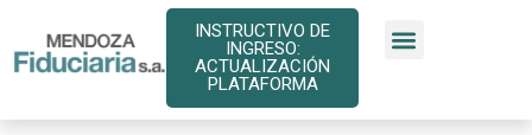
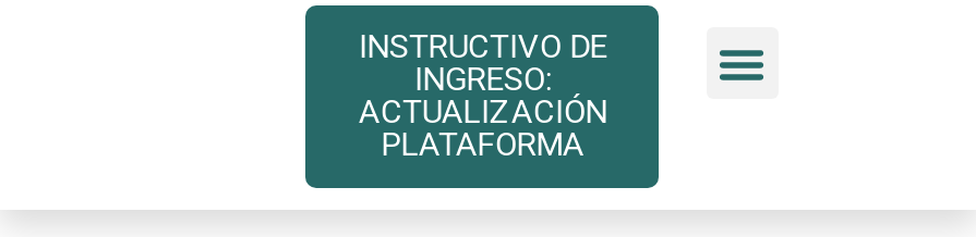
- [image]
